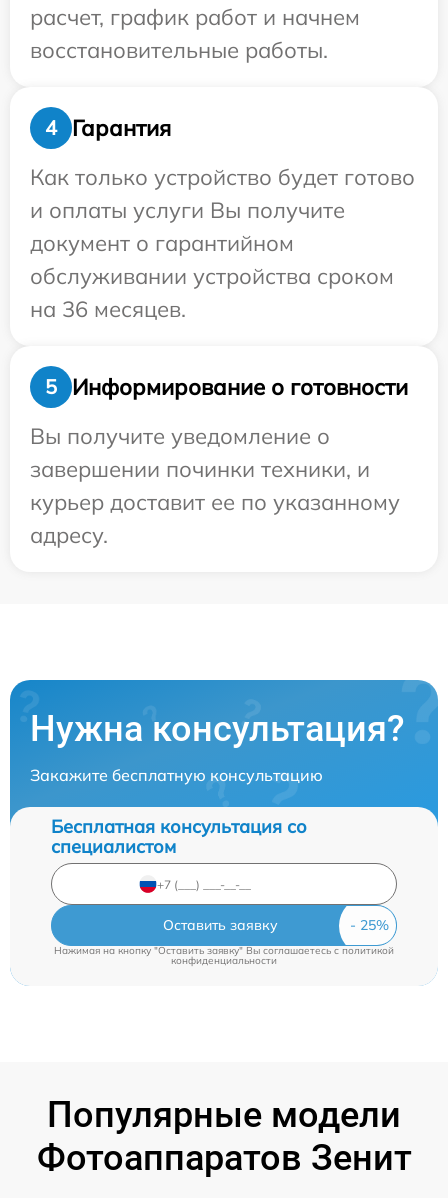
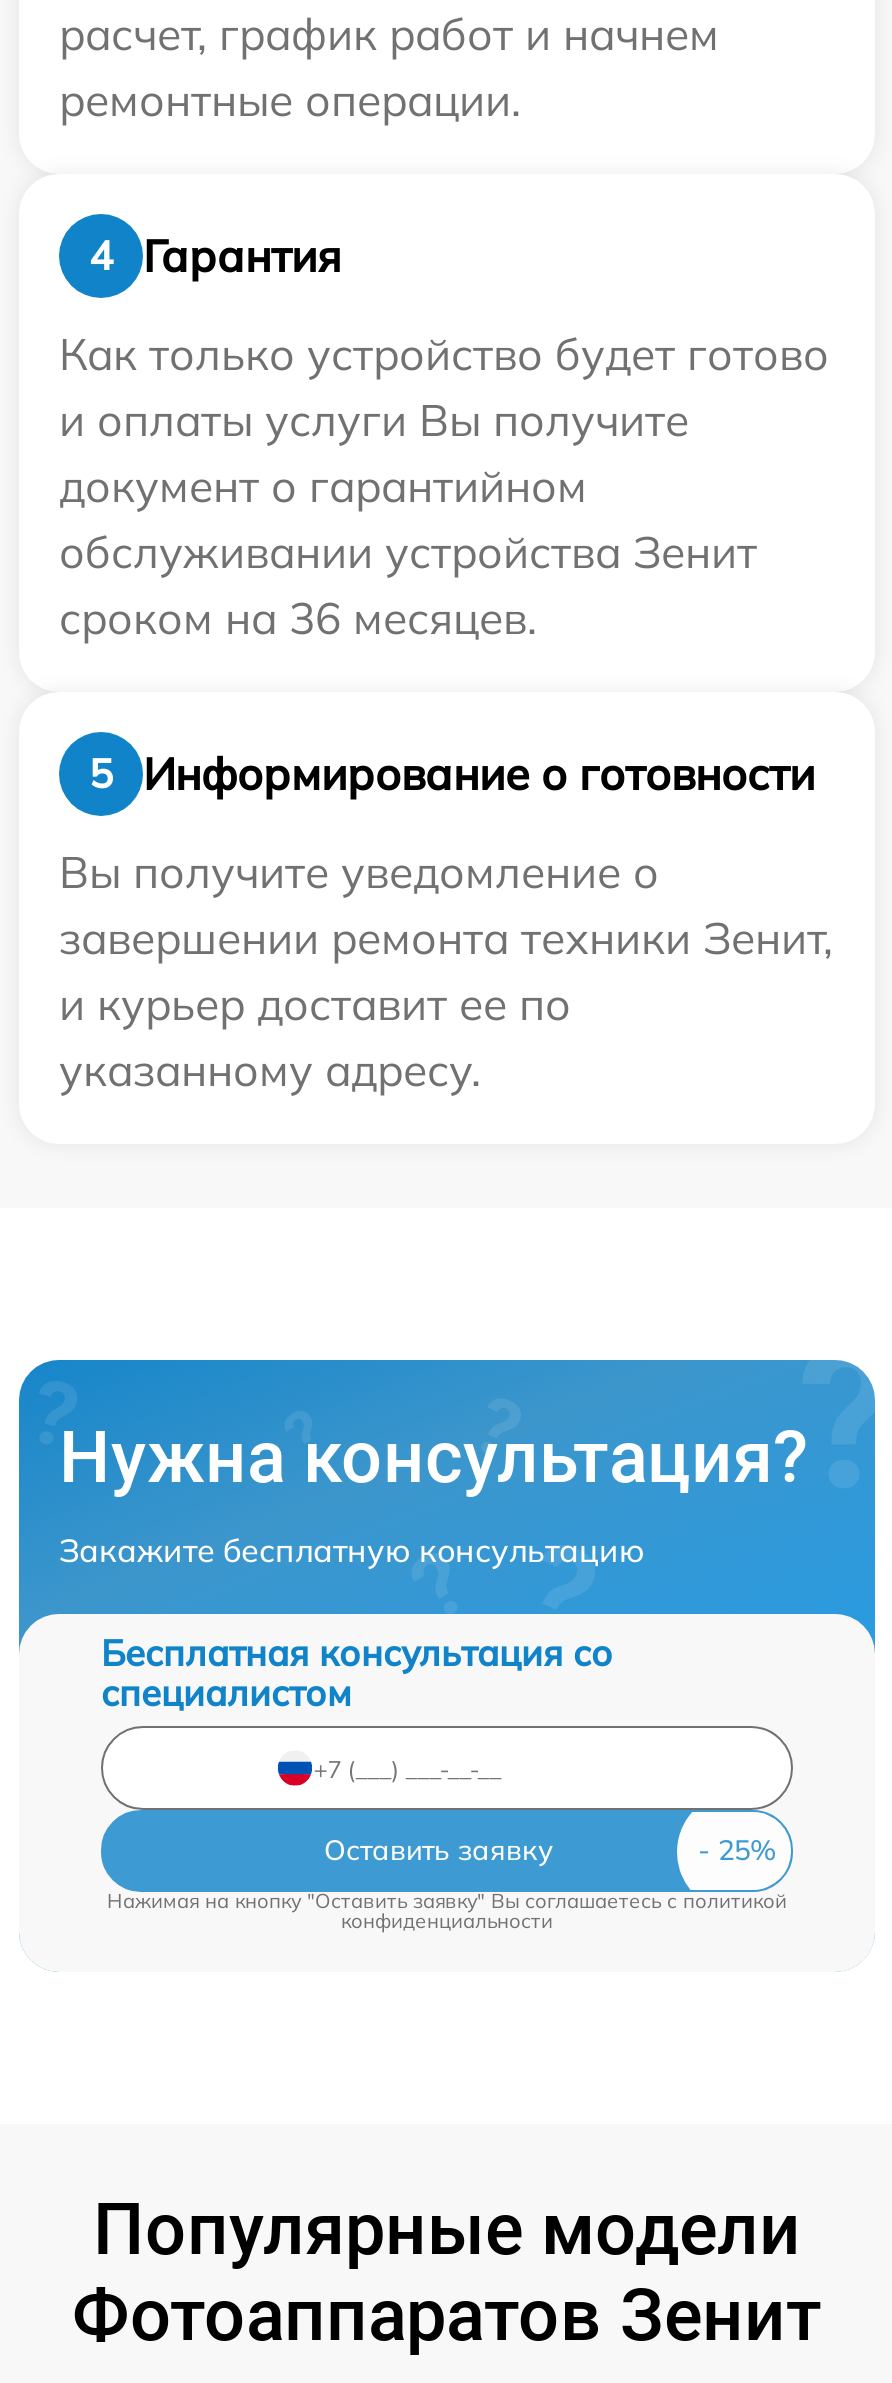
- восстановительные работы.
+ ремонтные операции.

- обслуживании устройства сроком
- на 36 месяцев.
+ обслуживании устройства Зенит
+ сроком на 36 месяцев.

- завершении починки техники, и
- курьер доставит ее по указанному
- адресу.
+ завершении ремонта техники Зенит,
+ и курьер доставит ее по
+ указанному адресу.
